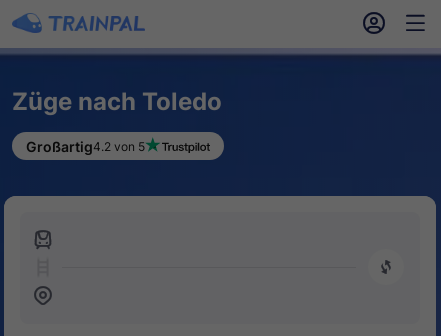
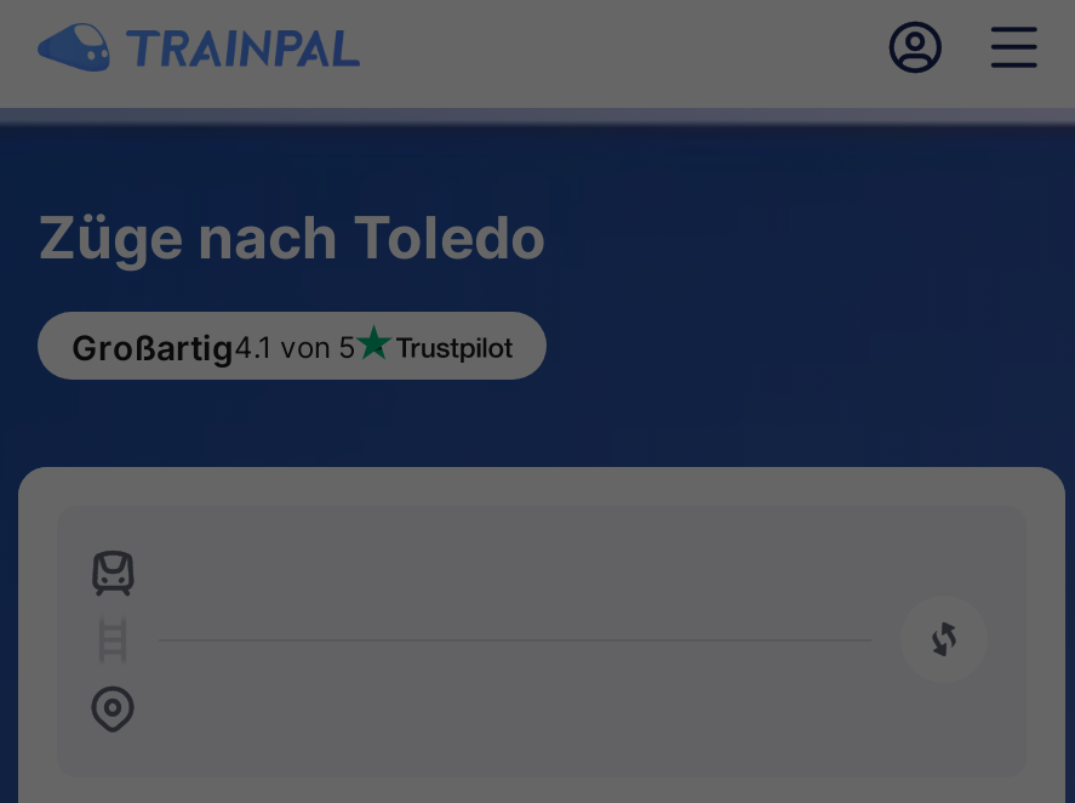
- Großartig4.2 von 5
+ Großartig4.1 von 5
